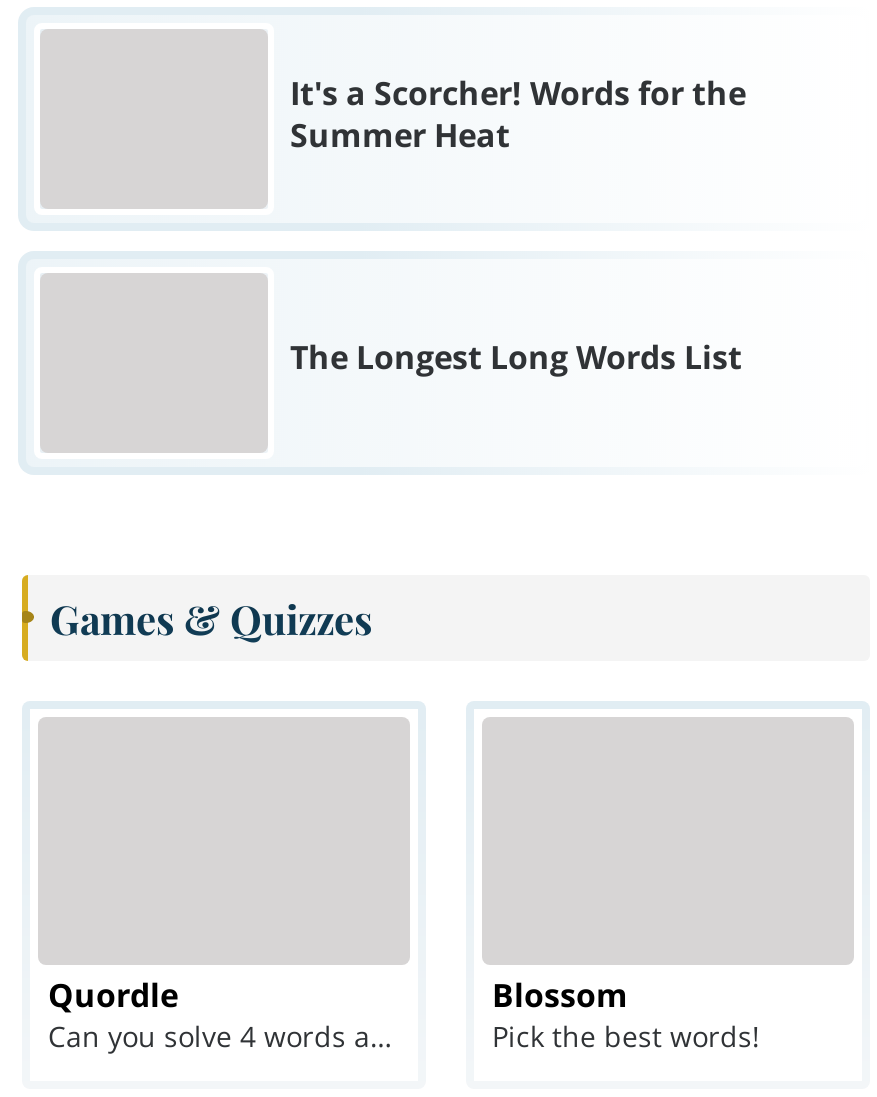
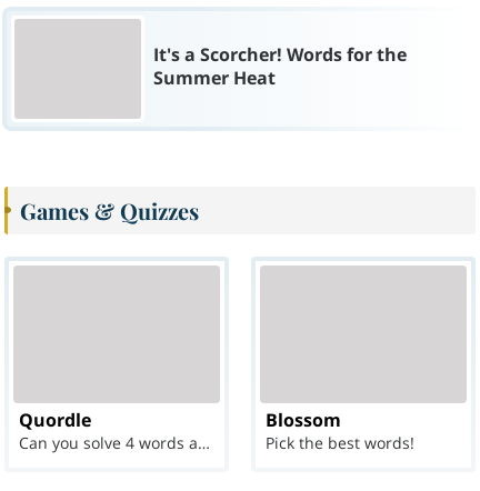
- The Longest Long Words List
